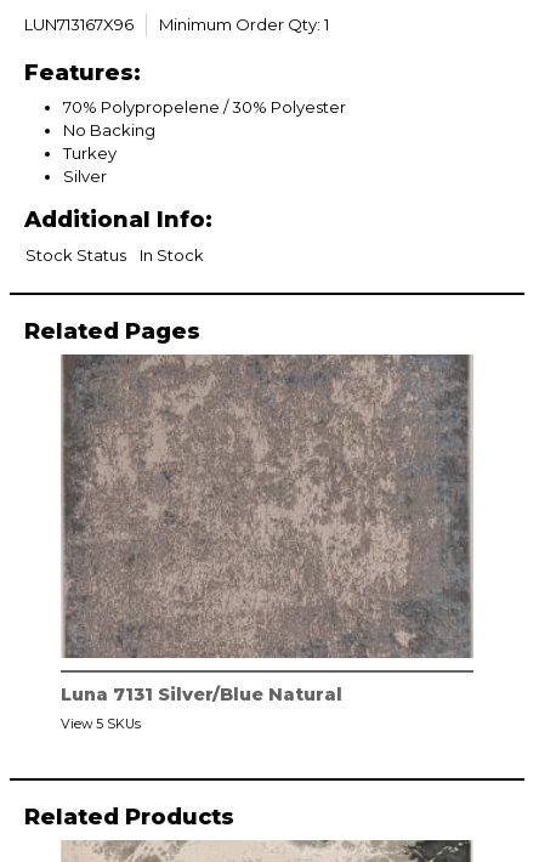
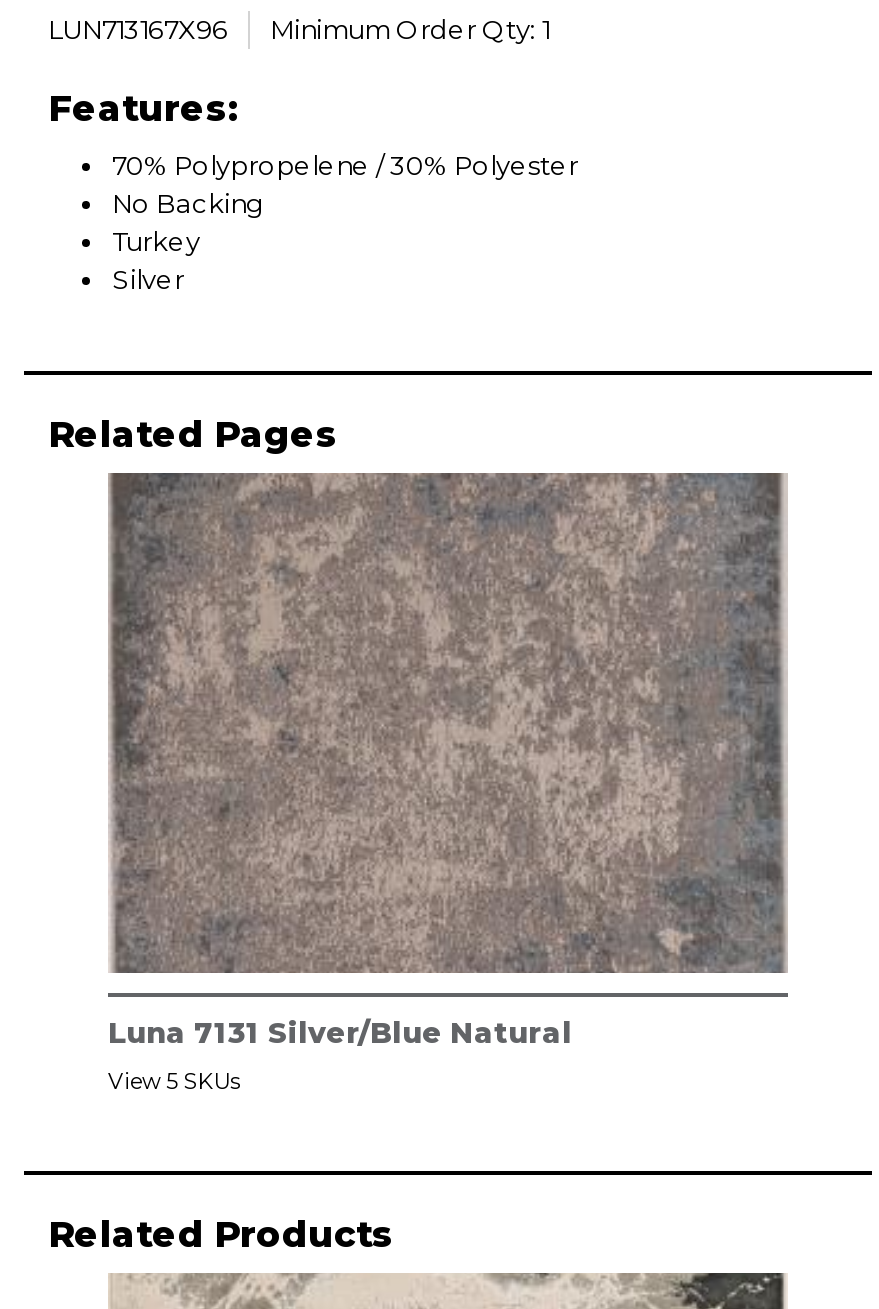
- Additional Info:
- Stock Status
- In Stock
